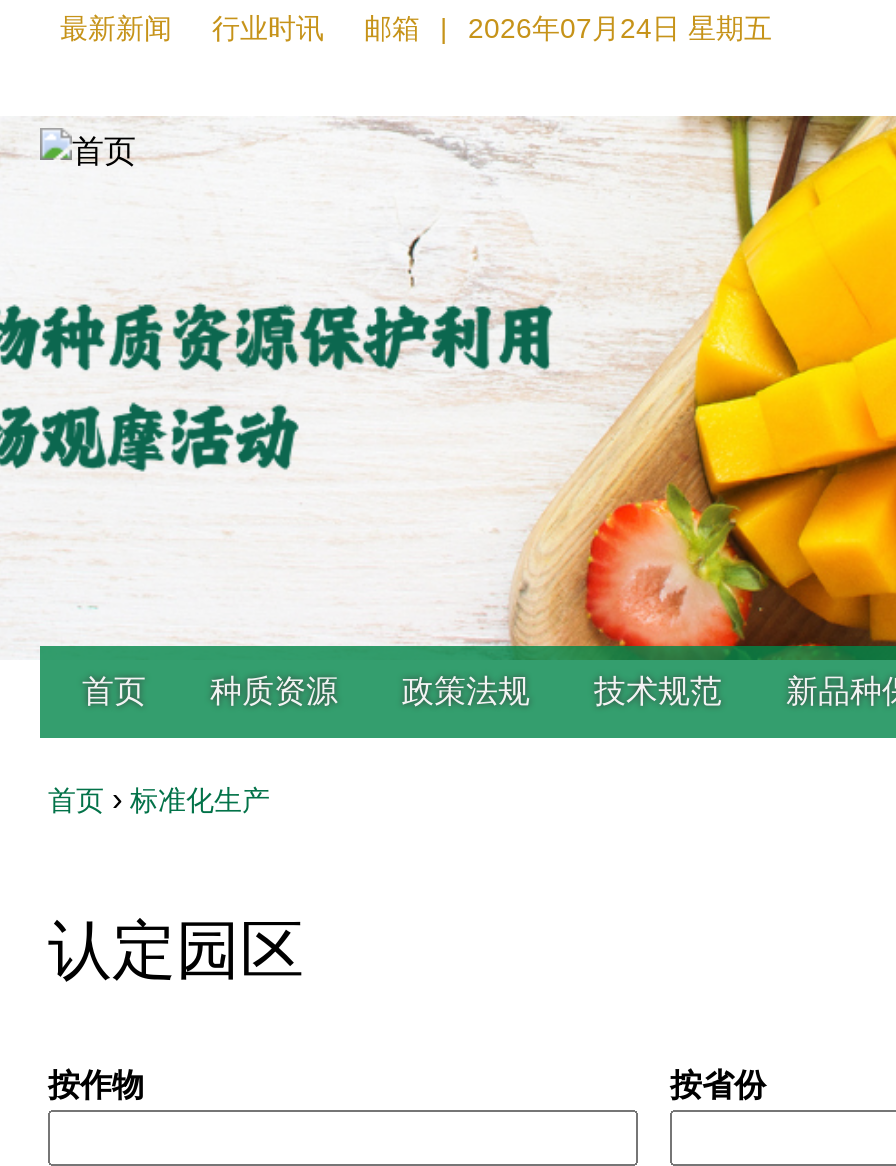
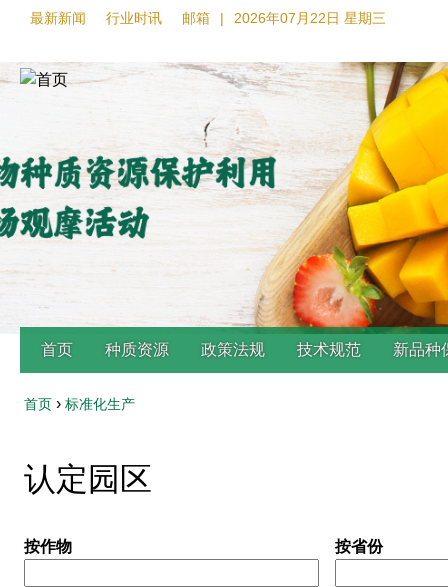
- 2026年07月24日 星期五
+ 2026年07月22日 星期三
